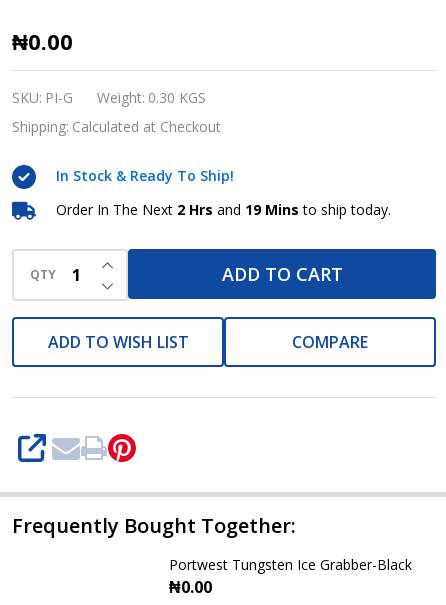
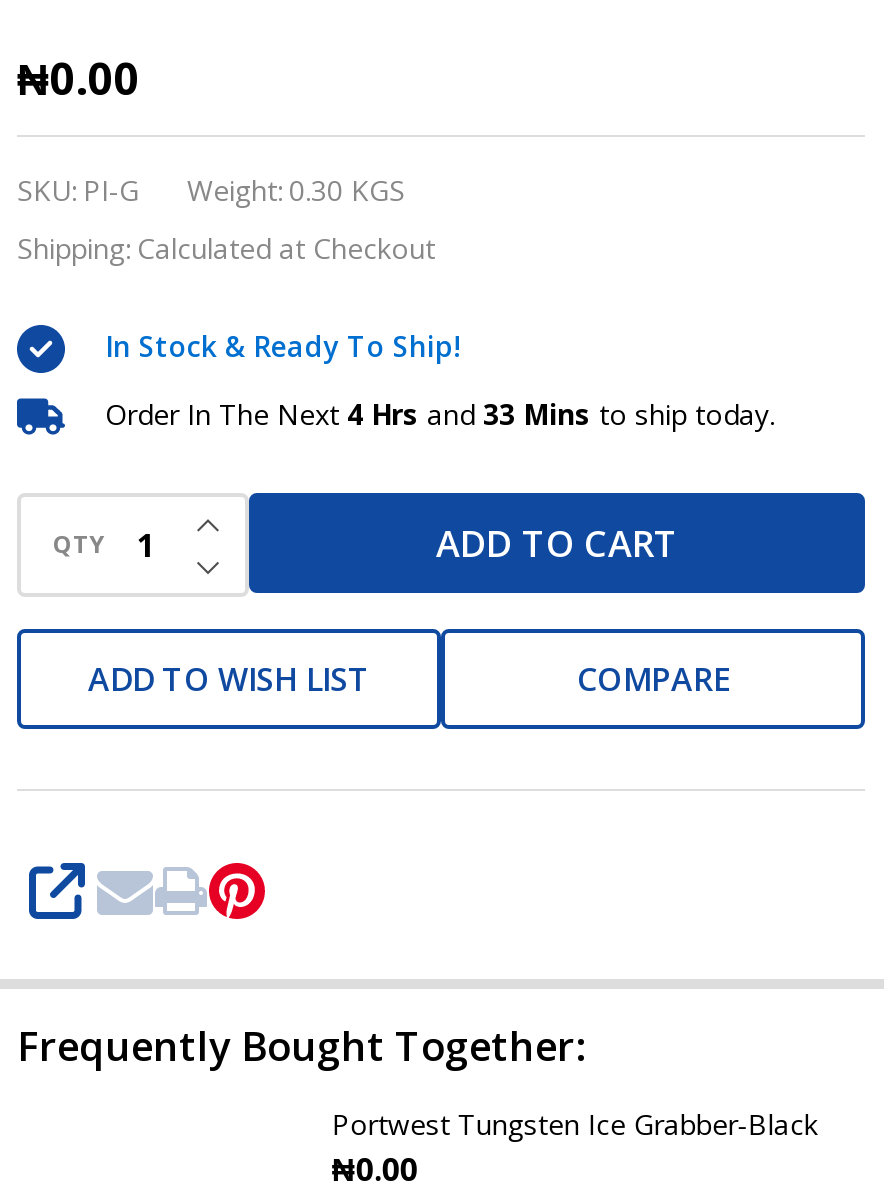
- Order In The Next 2 Hrs and 19 Mins to ship today.
+ Order In The Next 4 Hrs and 33 Mins to ship today.
